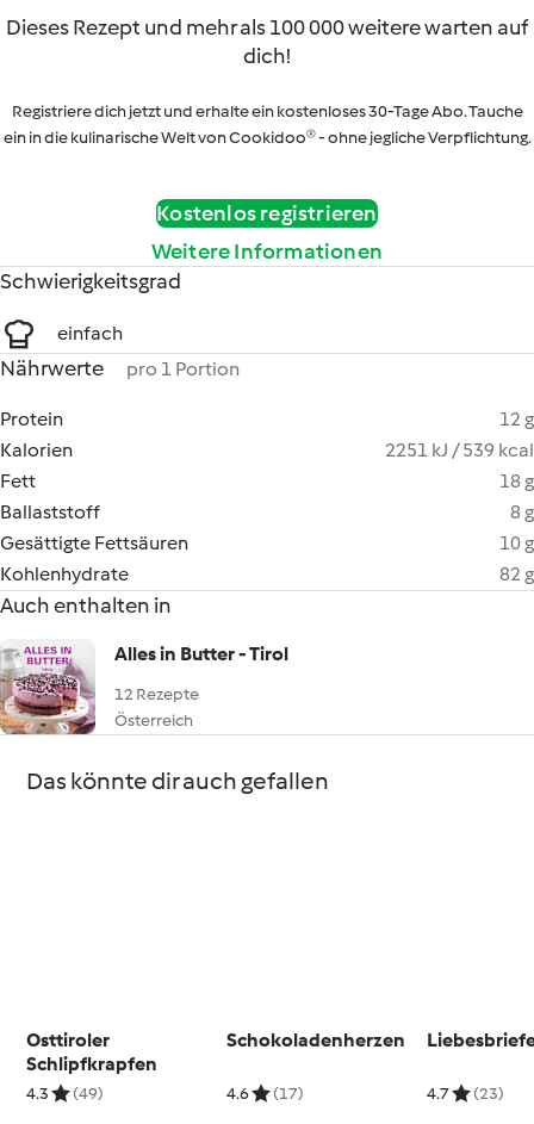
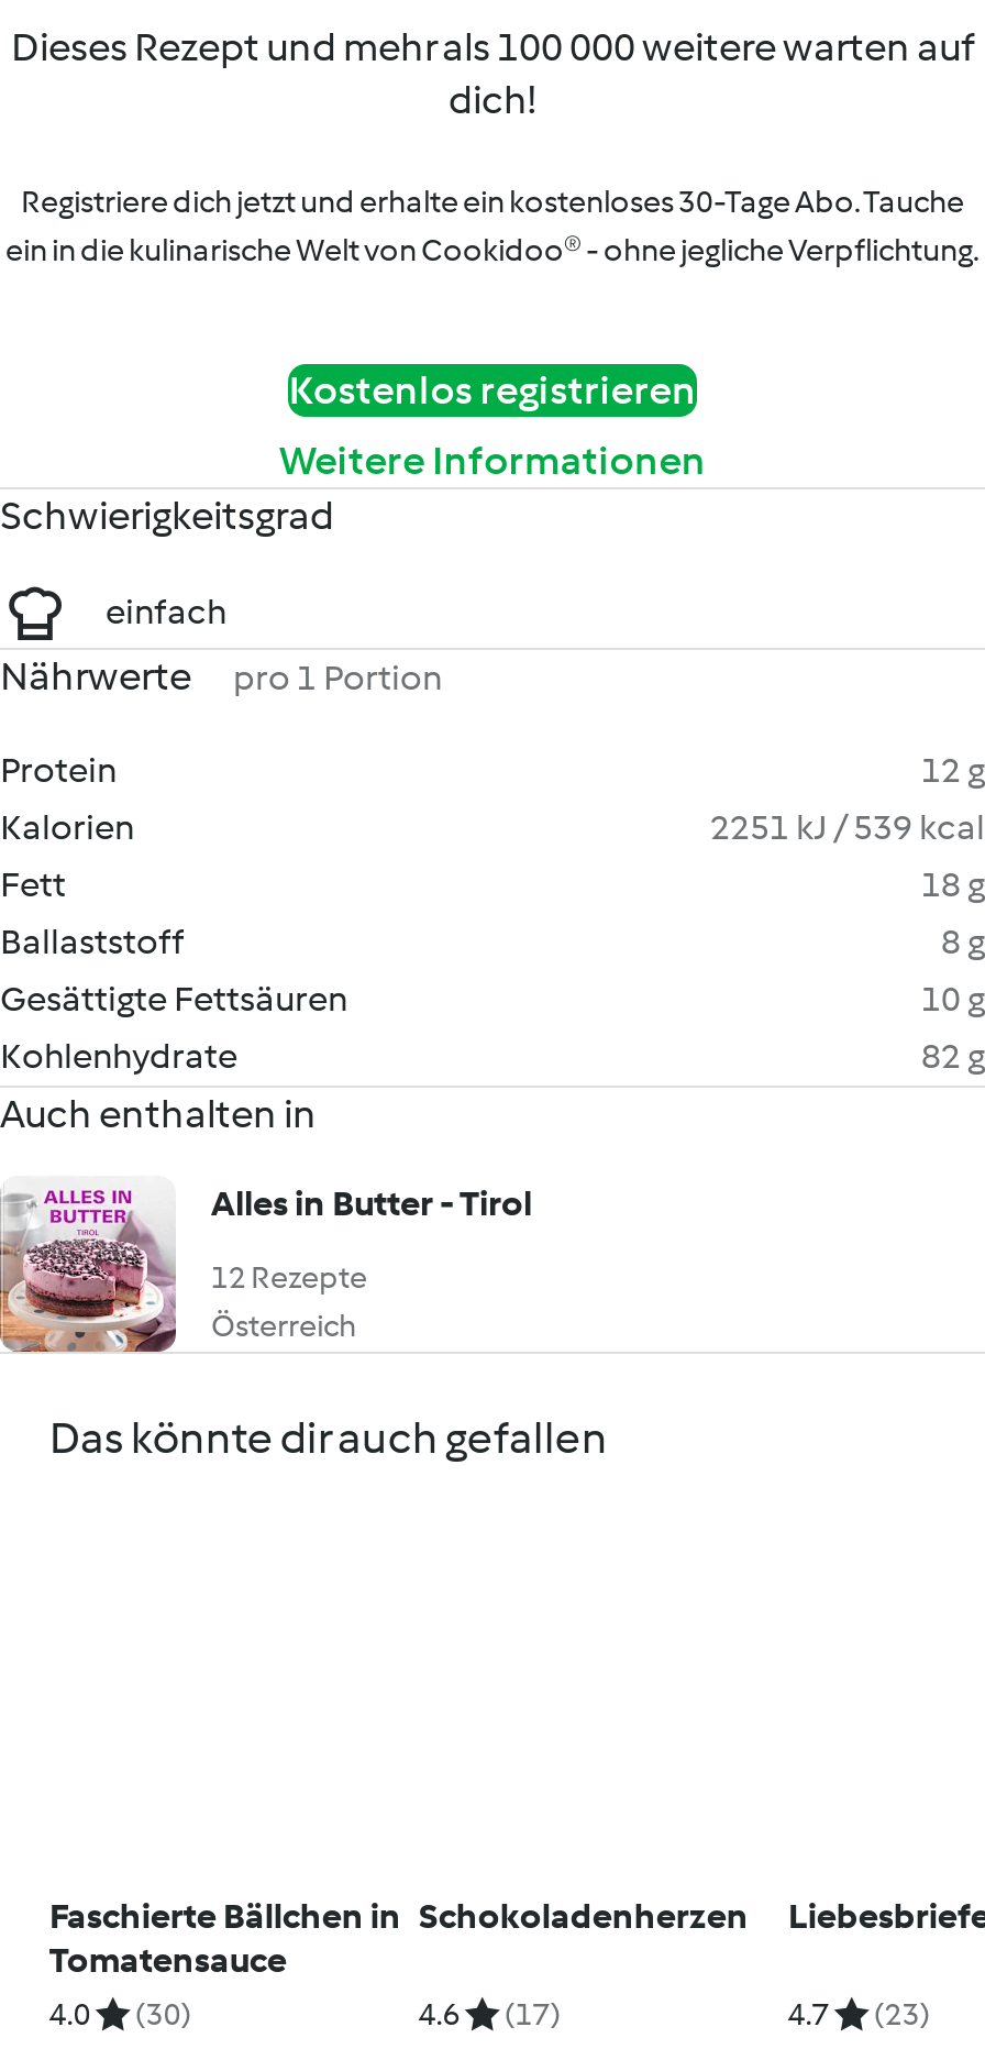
- Osttiroler
- Schlipfkrapfen
- 4.3
- (49)
+ Faschierte Bällchen in
+ Tomatensauce
+ 4.0
+ (30)
